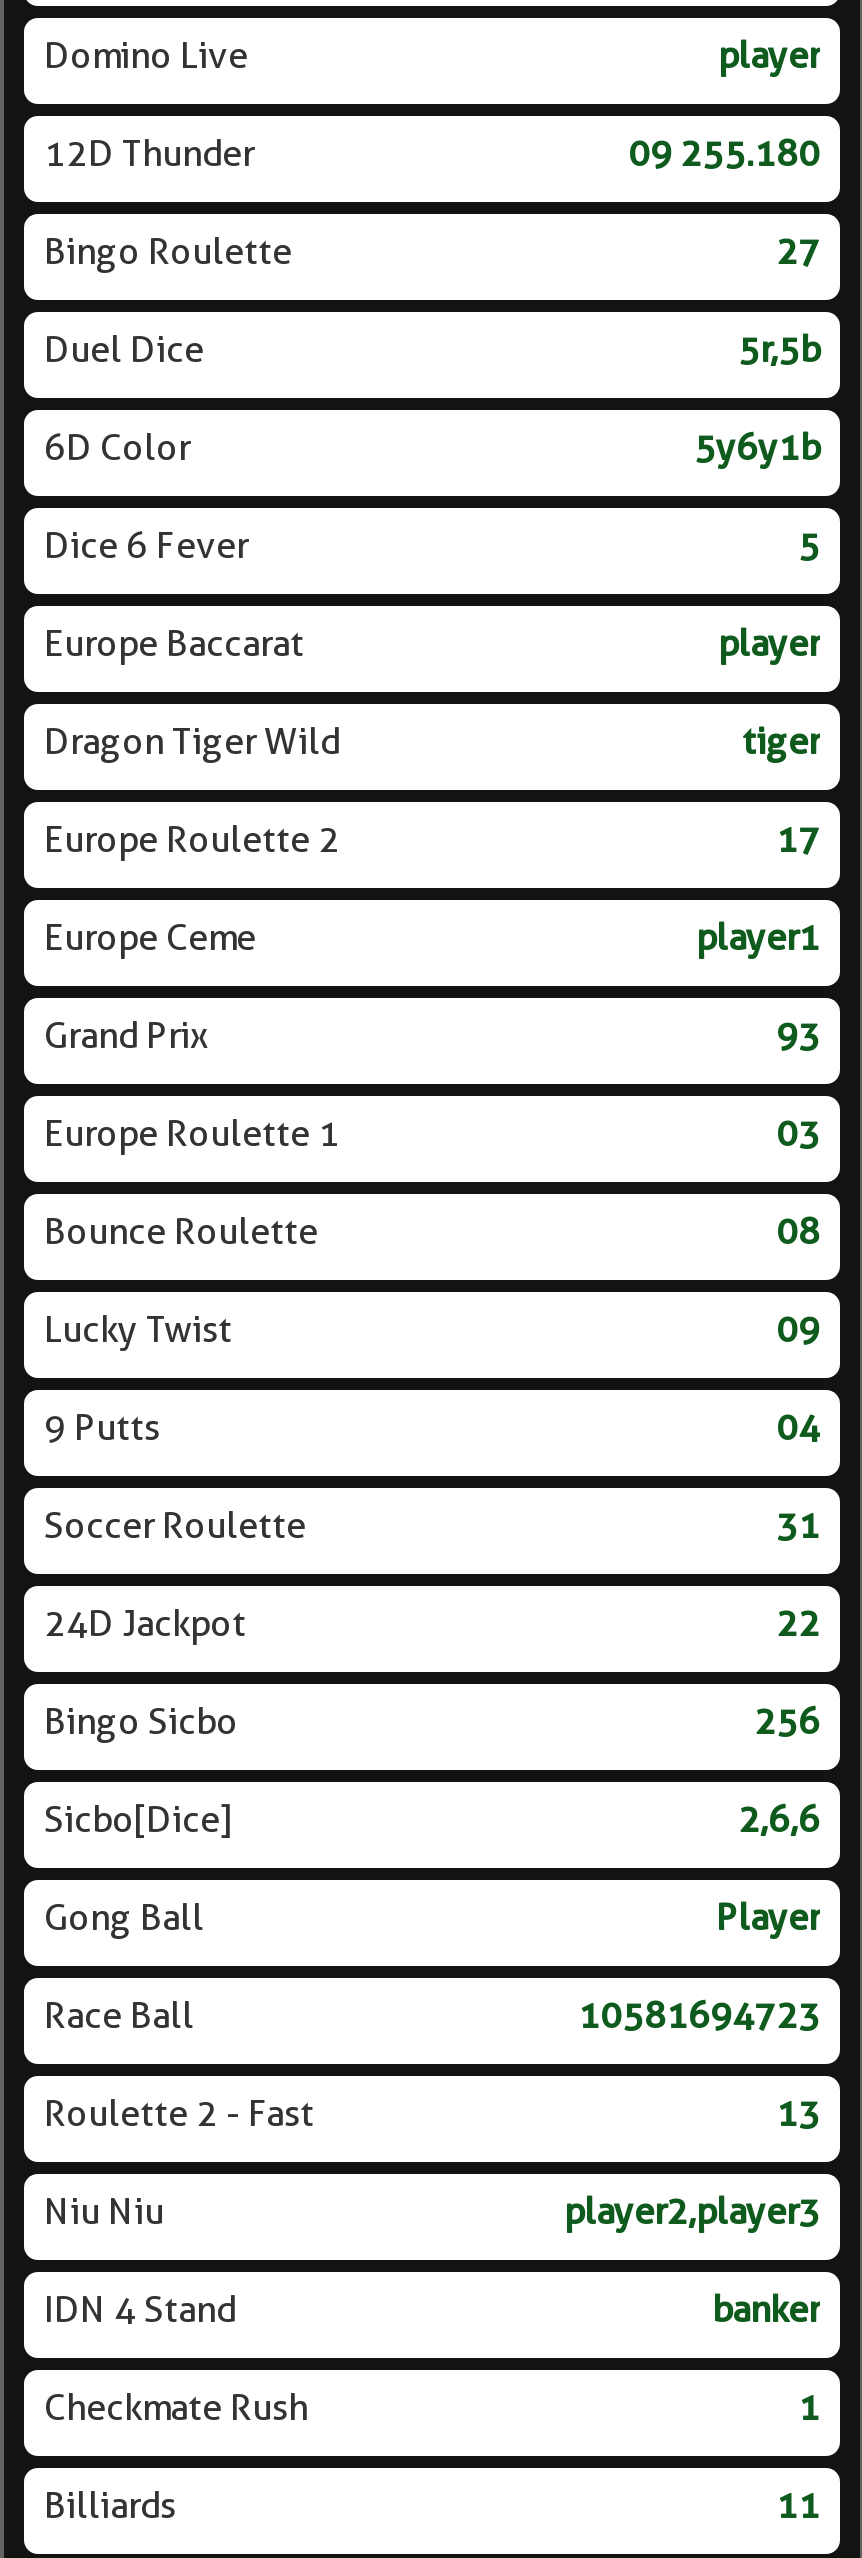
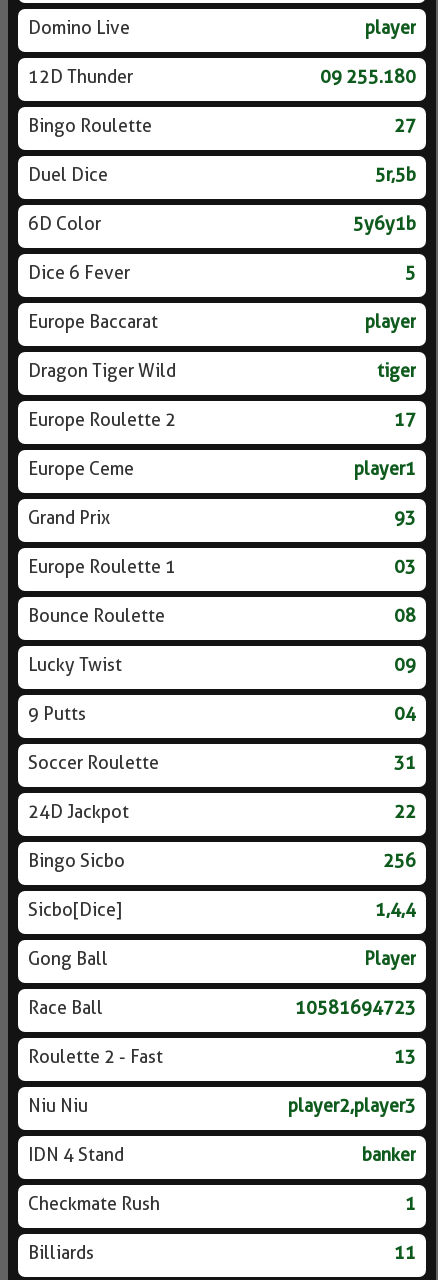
- 2,6,6
+ 1,4,4
